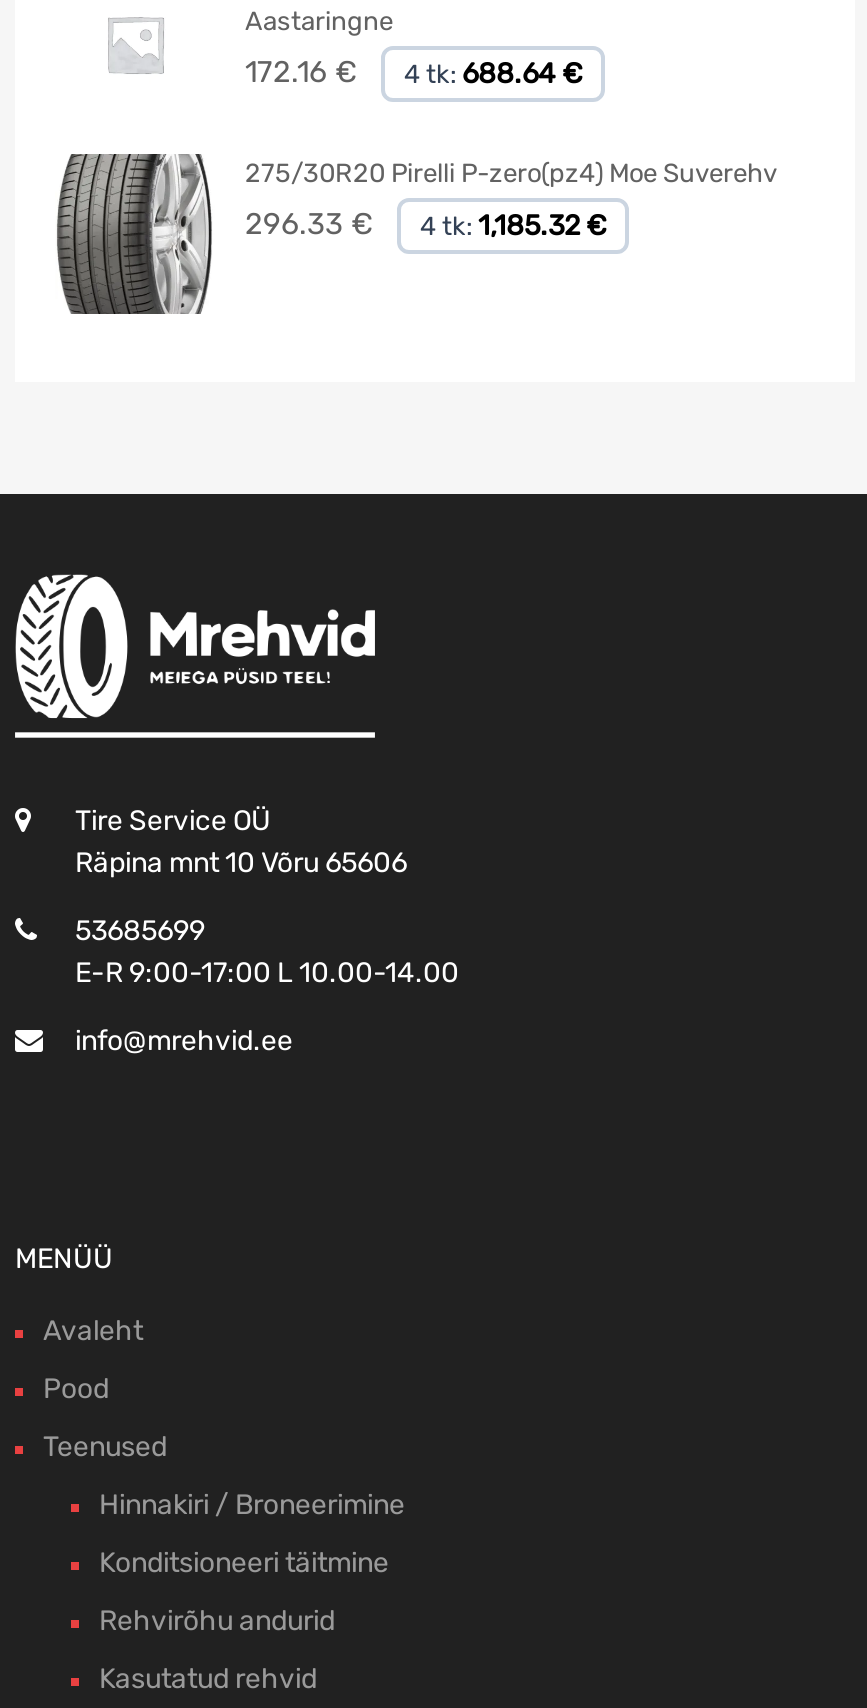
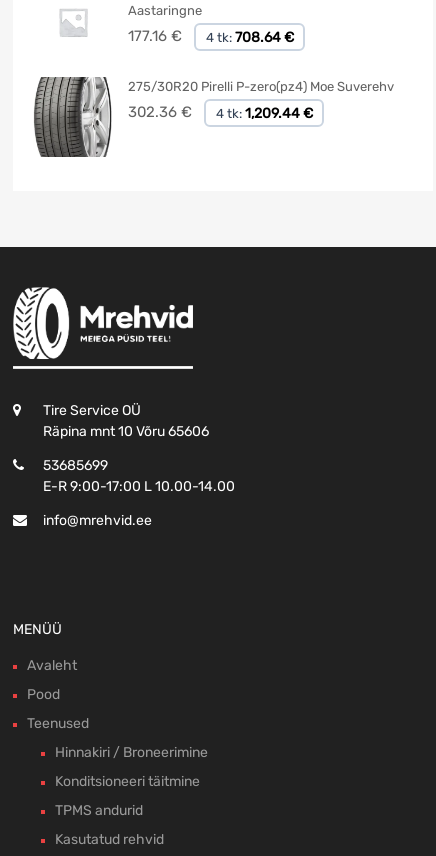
- 172.16 €
+ 177.16 €

- 4 tk: 688.64 €
+ 4 tk: 708.64 €

- 296.33 €
+ 302.36 €

- 4 tk: 1,185.32 €
+ 4 tk: 1,209.44 €

- Rehvirõhu andurid
+ TPMS andurid
